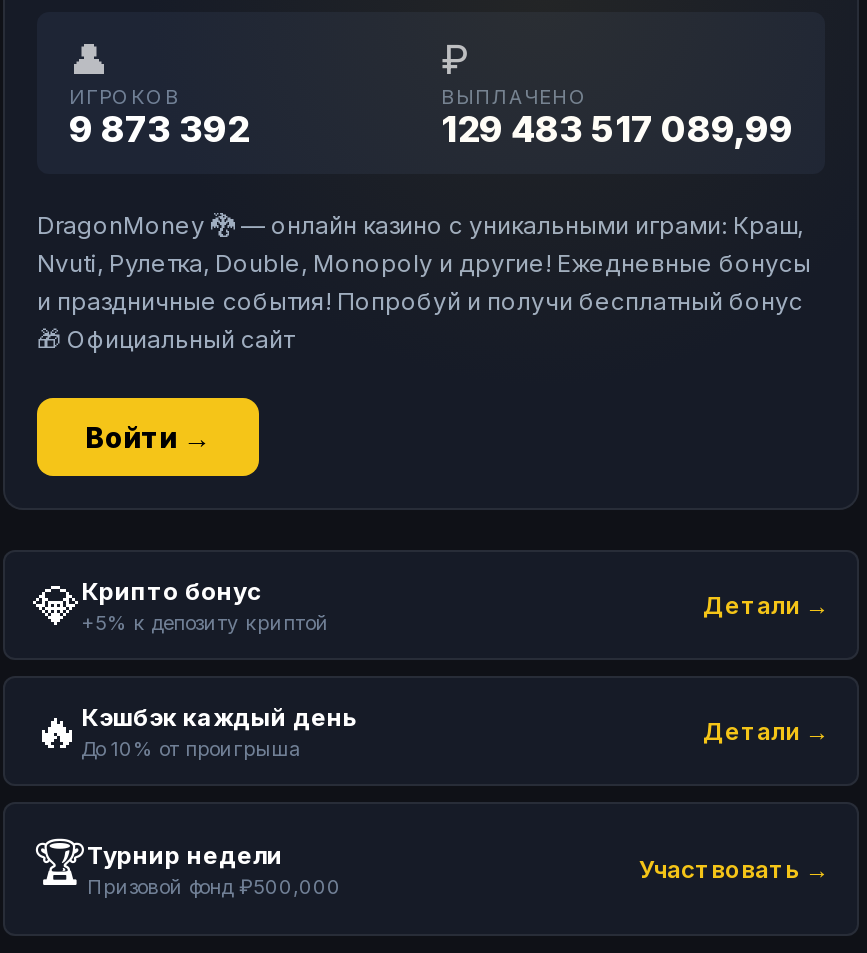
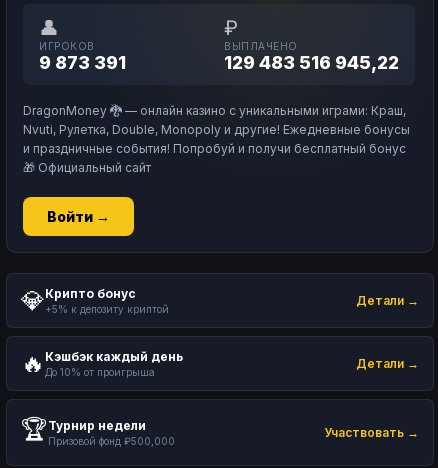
- 9 873 392
+ 9 873 391

- 129 483 517 089,99
+ 129 483 516 945,22
